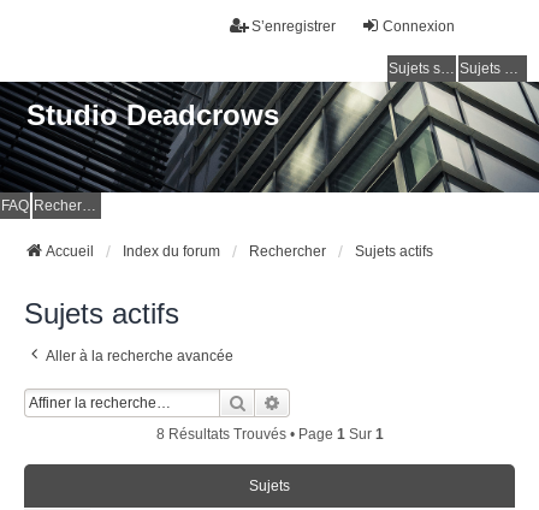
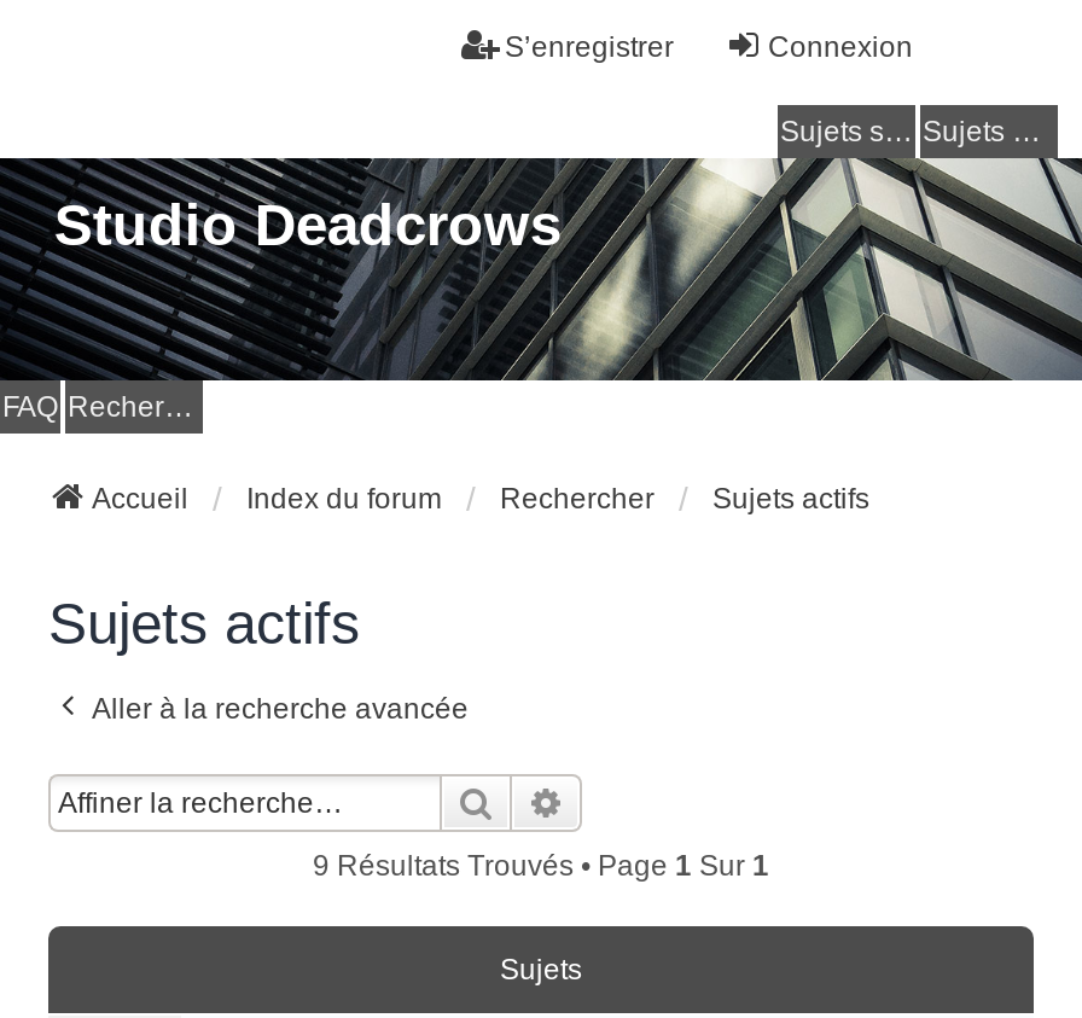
- 8 Résultats Trouvés • Page 1 Sur 1
+ 9 Résultats Trouvés • Page 1 Sur 1
